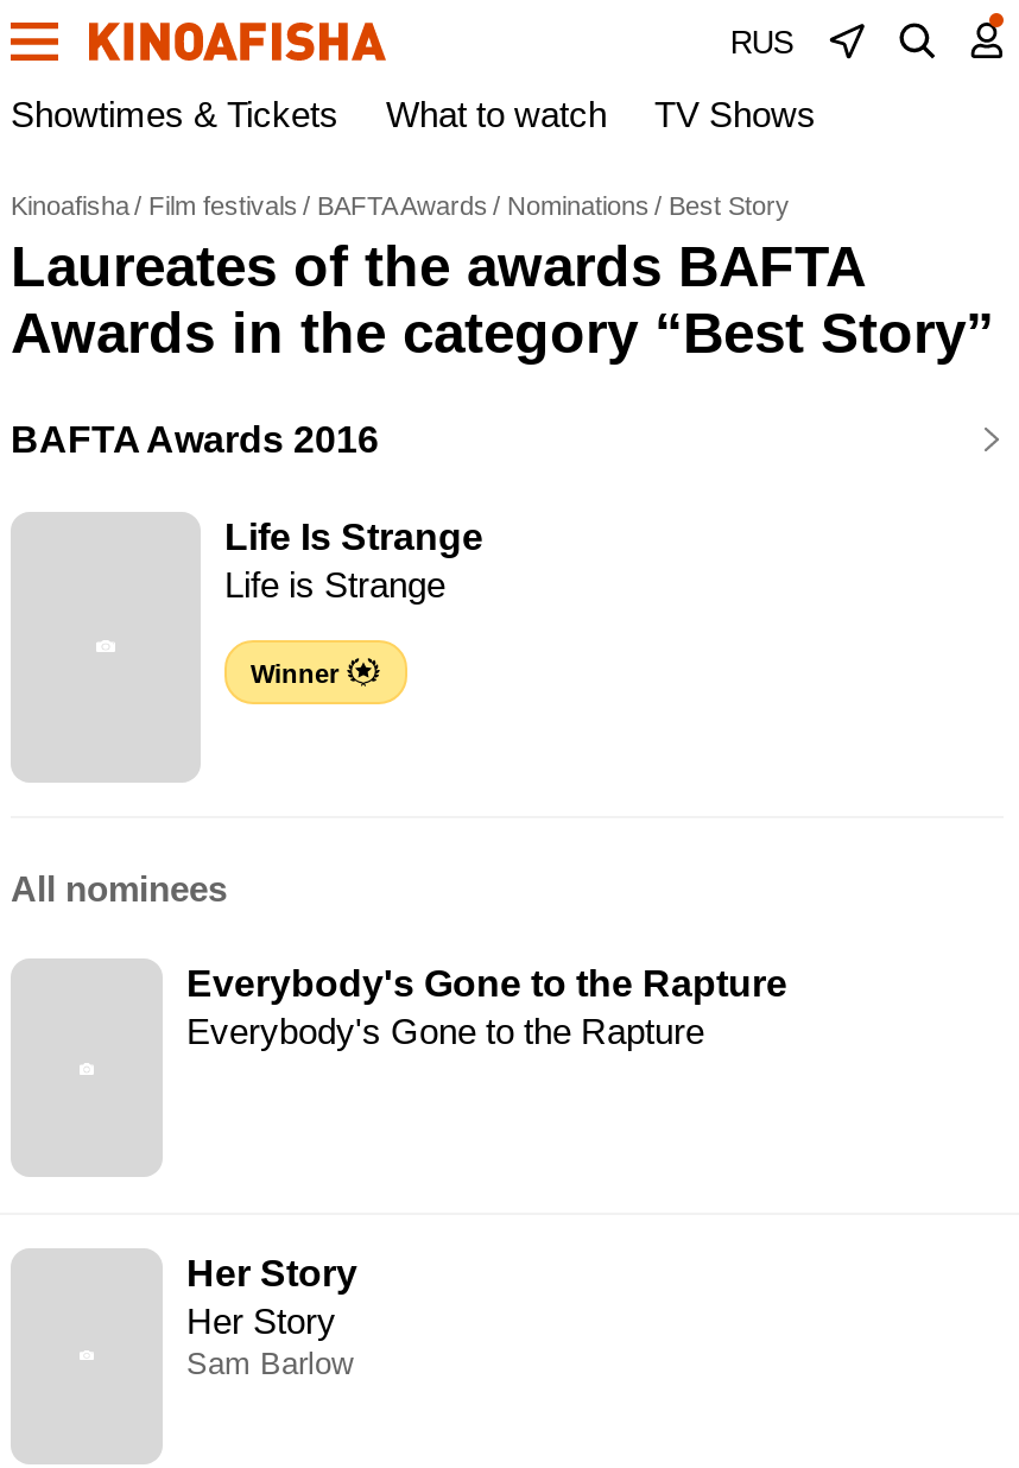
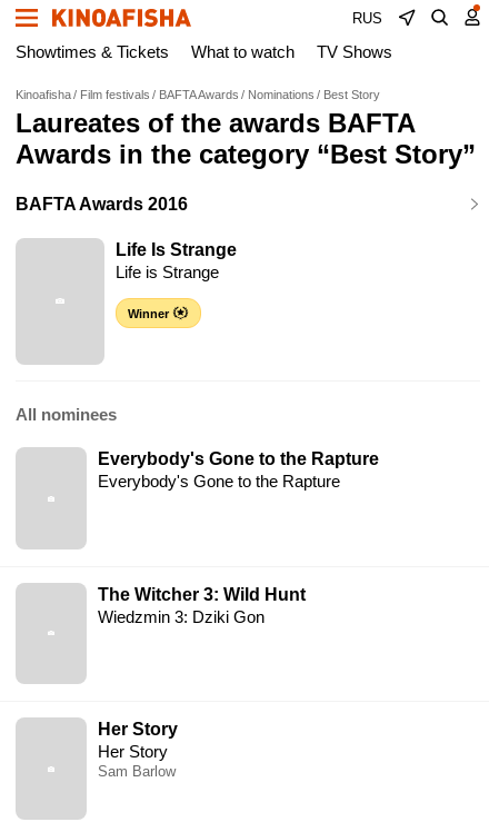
+ The Witcher 3: Wild Hunt
+ Wiedzmin 3: Dziki Gon
